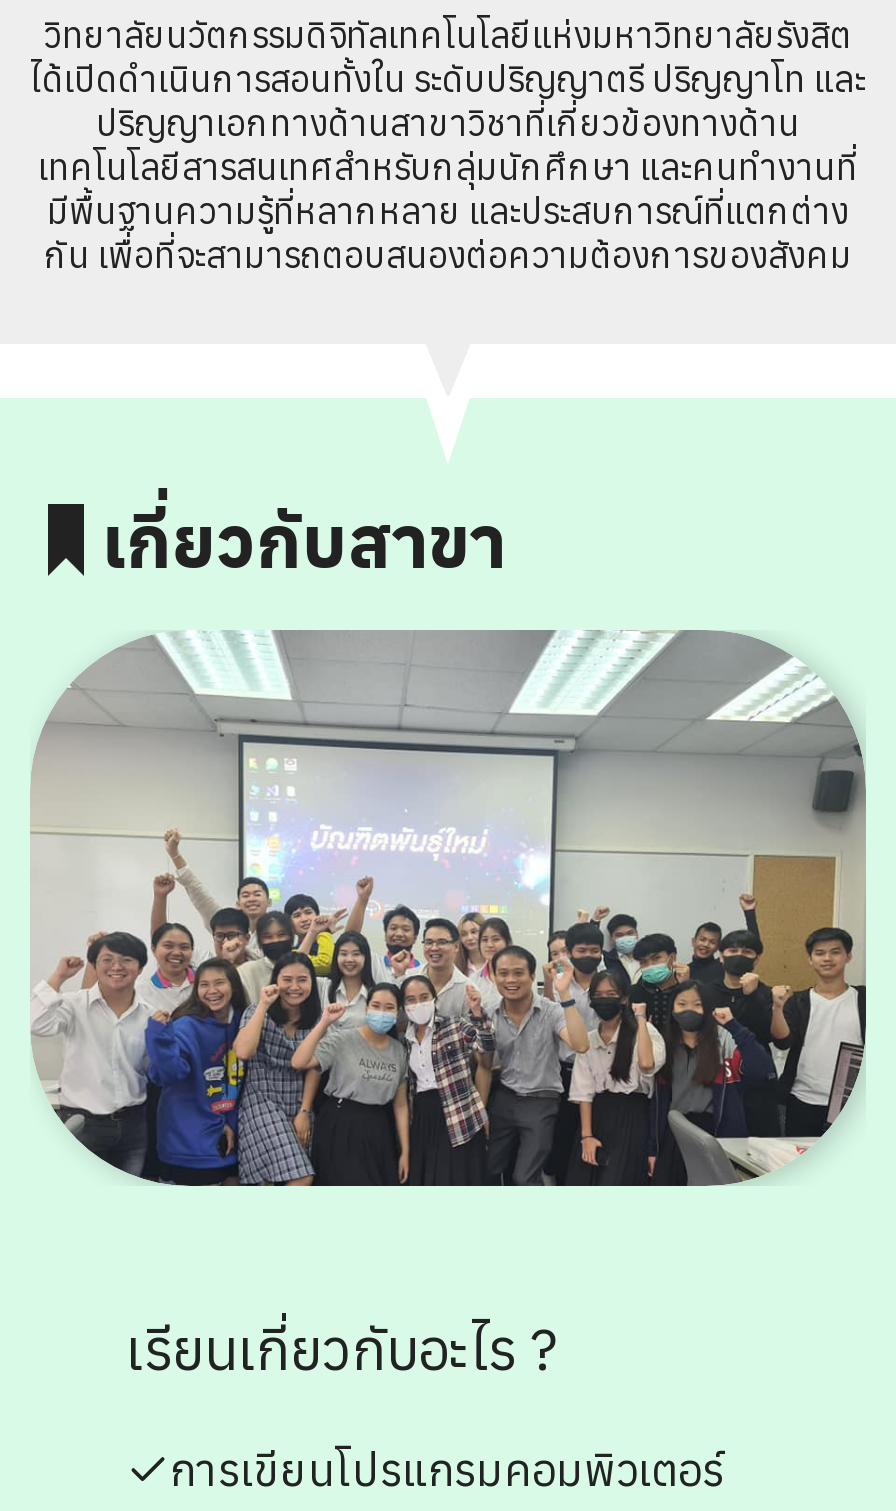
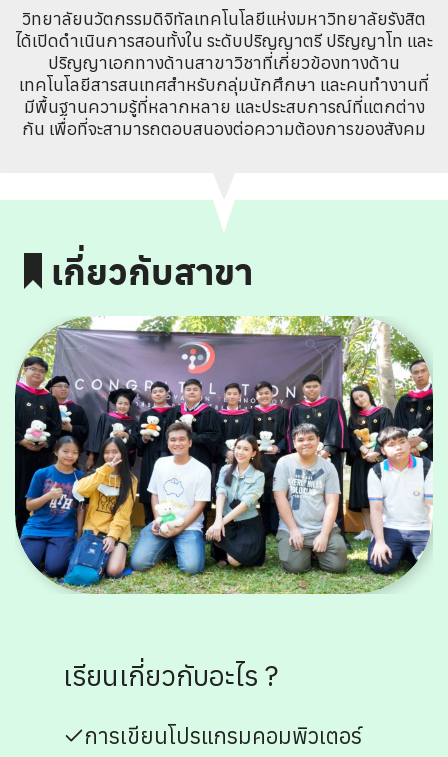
- [image]
+ [image]
